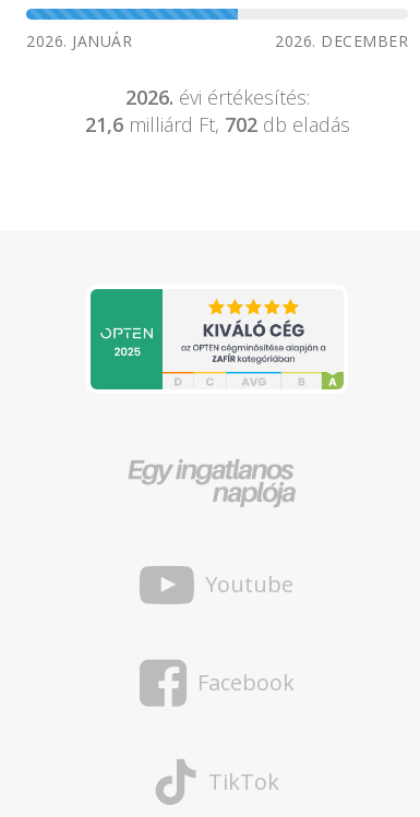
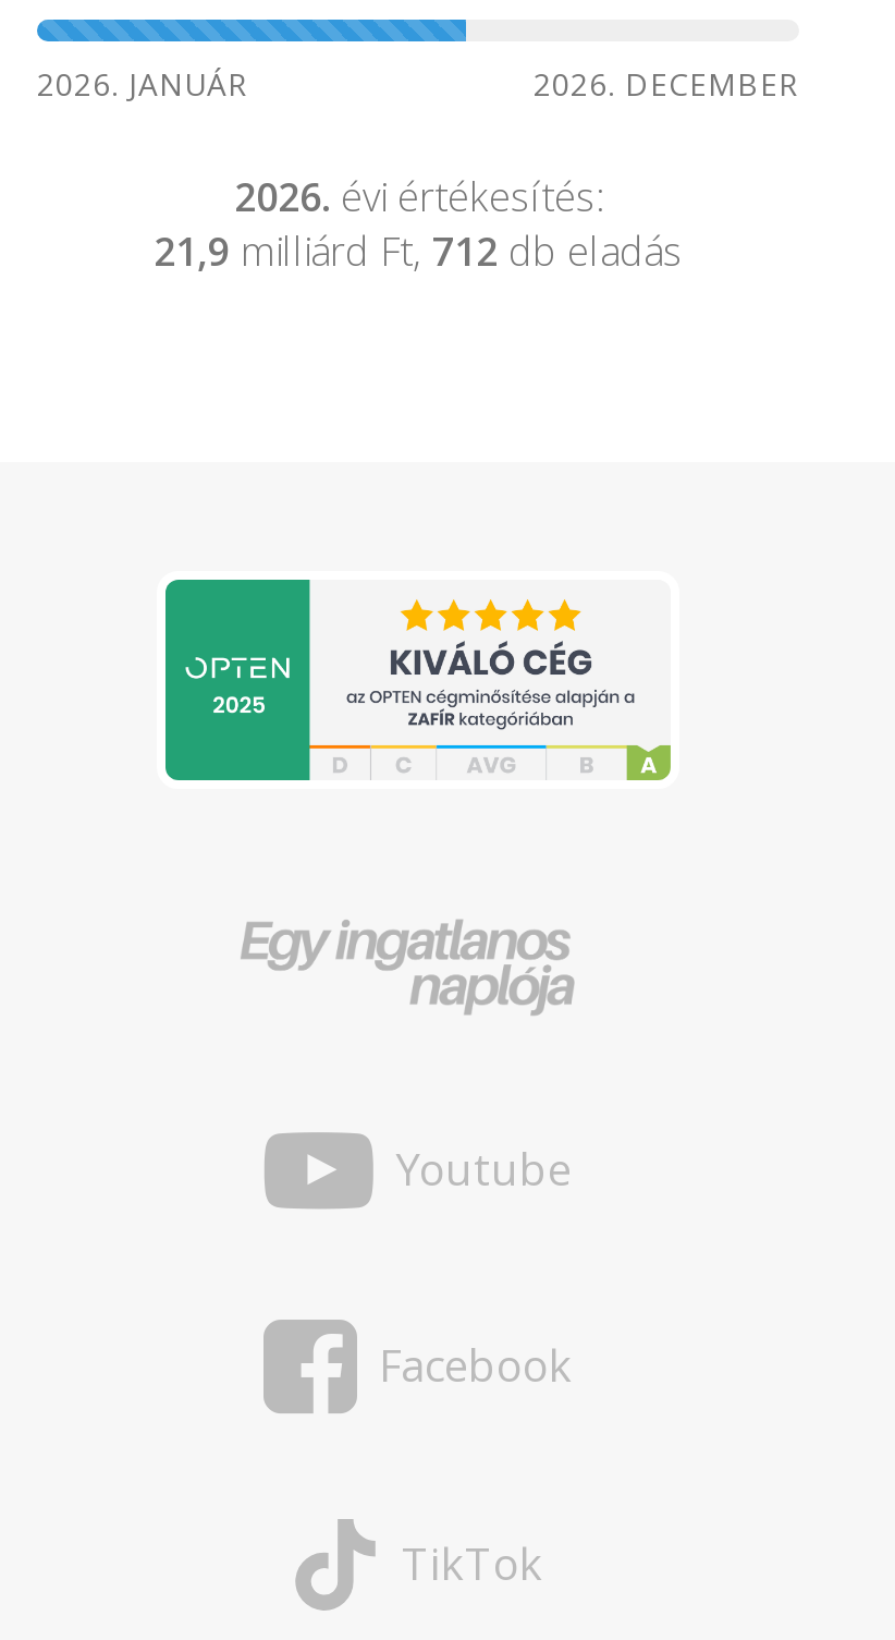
- 21,6 milliárd Ft, 702 db eladás
+ 21,9 milliárd Ft, 712 db eladás
